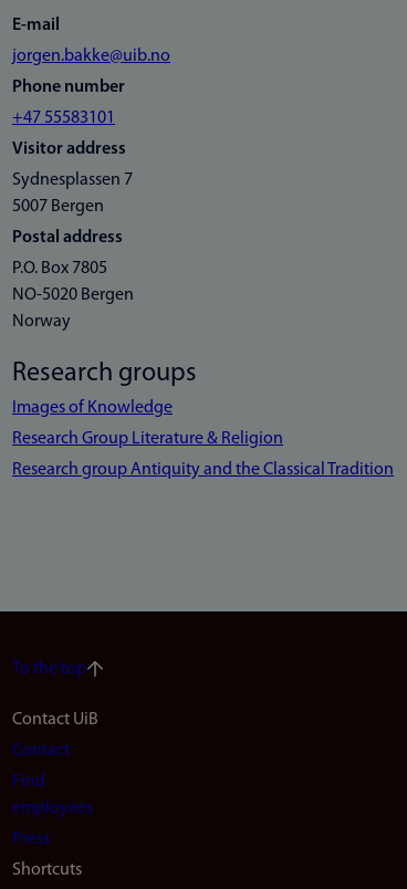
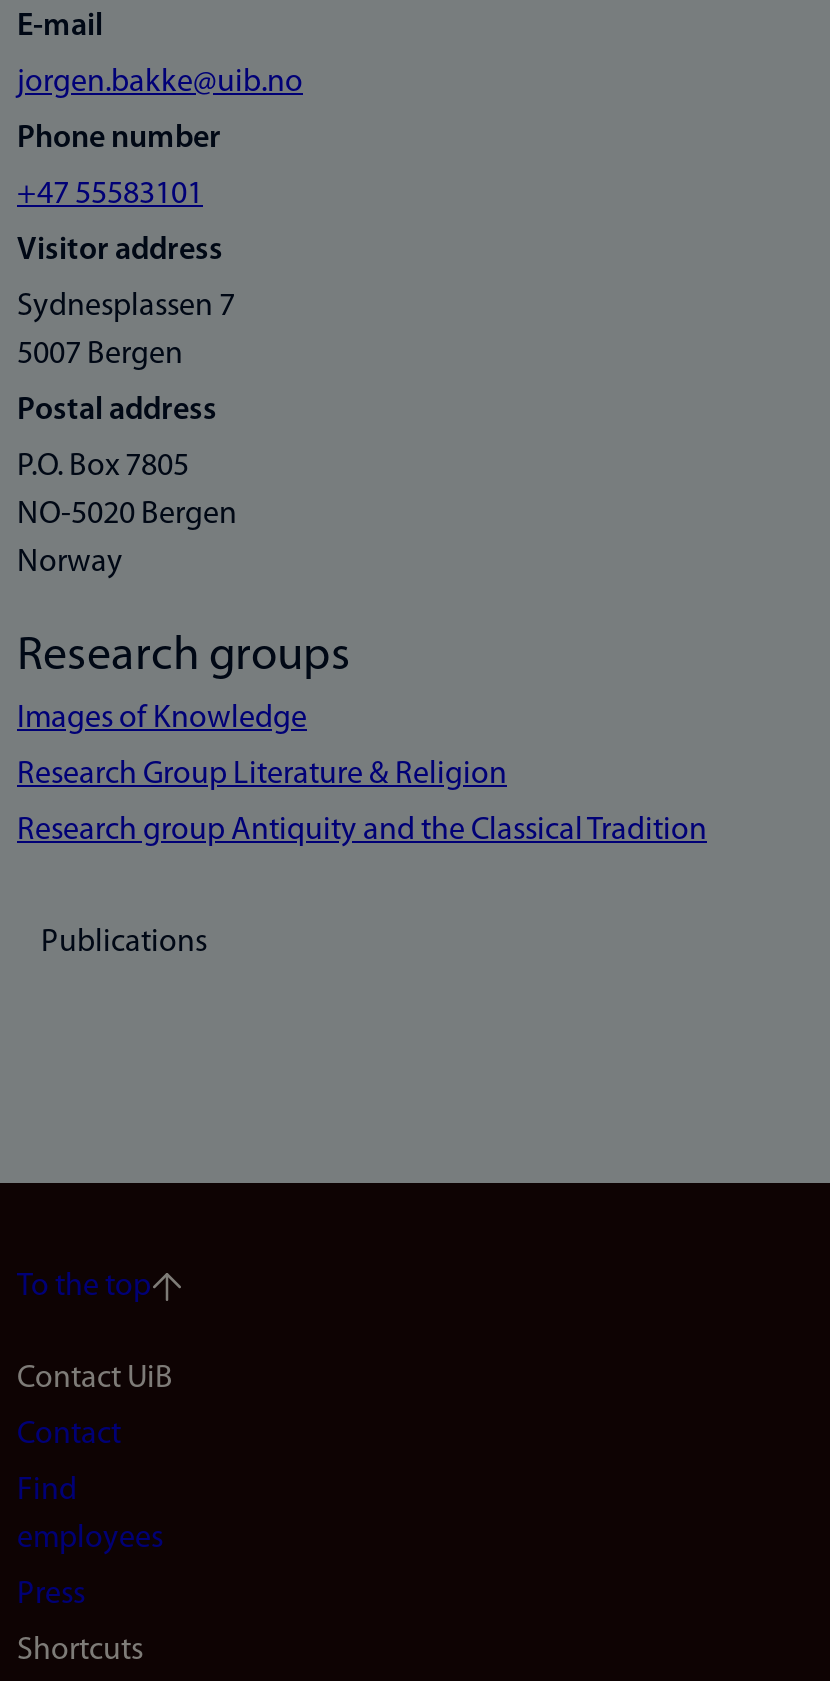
+ Publications
